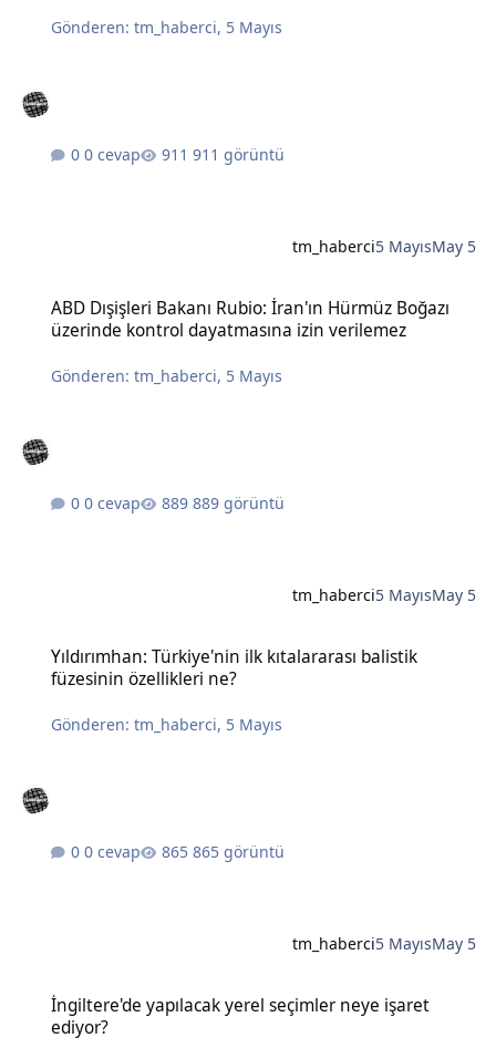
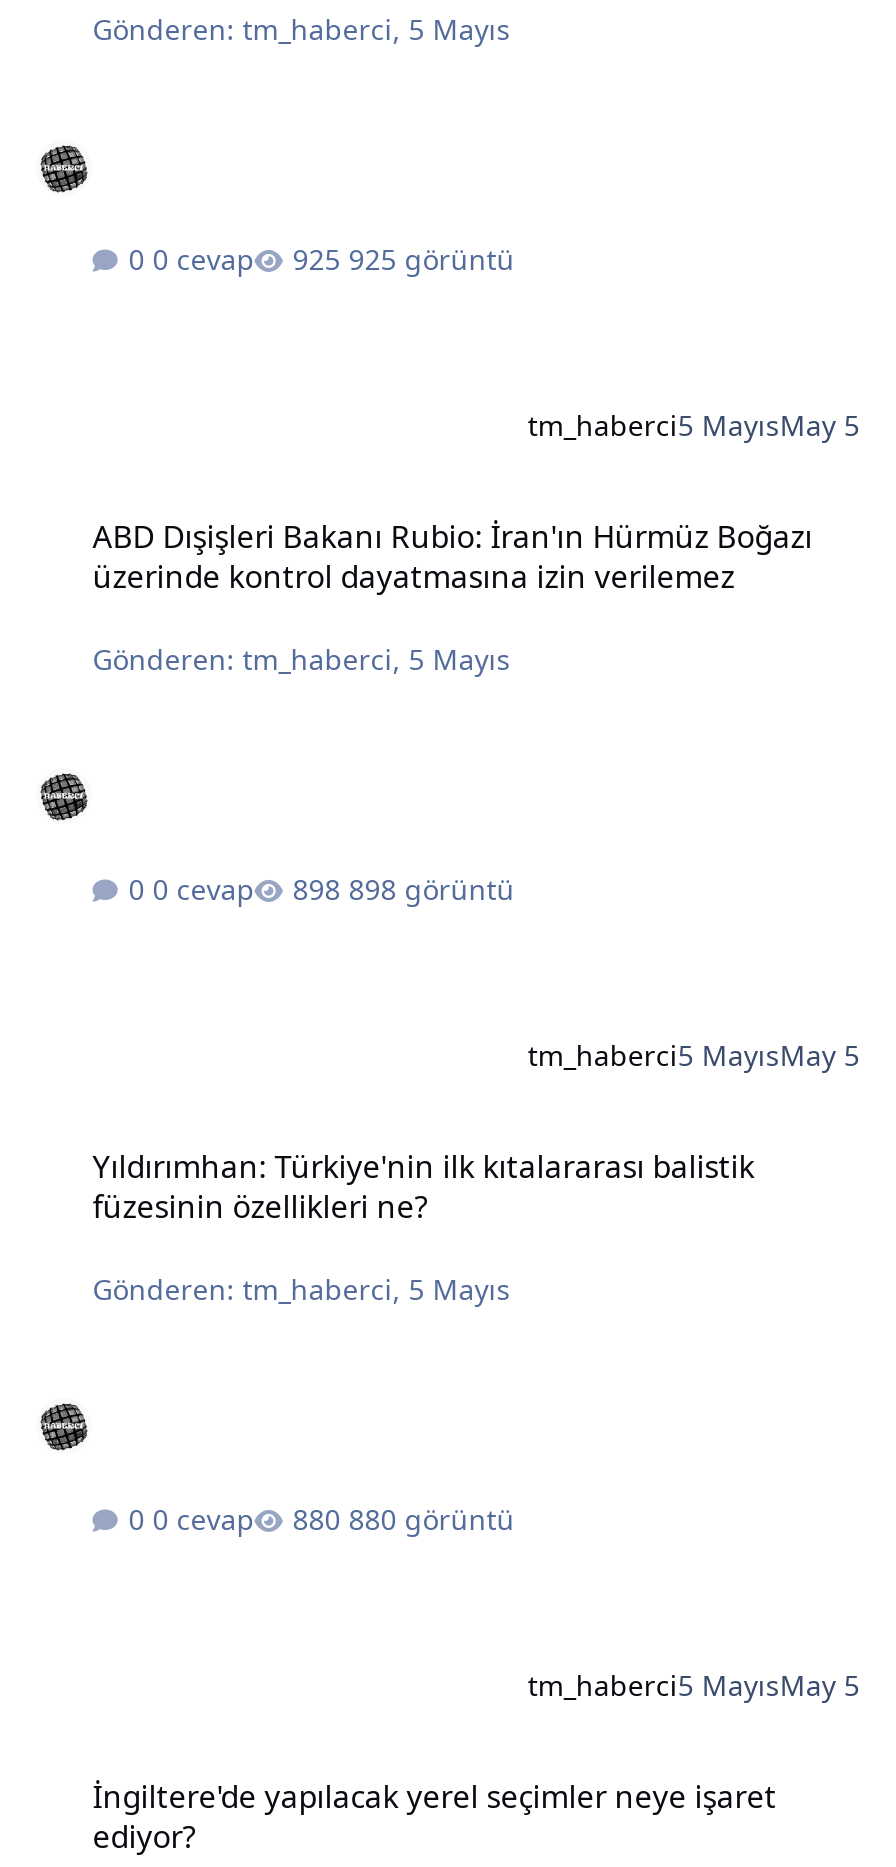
- 911 görüntü
+ 925 görüntü

- 889 görüntü
+ 898 görüntü

- 865 görüntü
+ 880 görüntü
